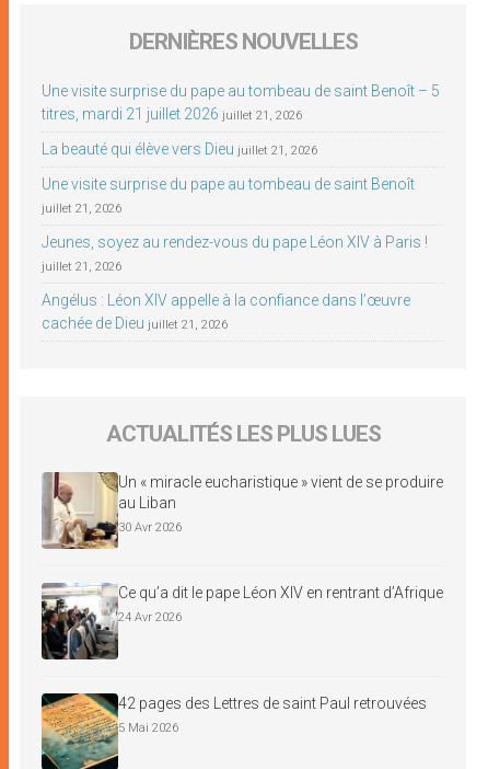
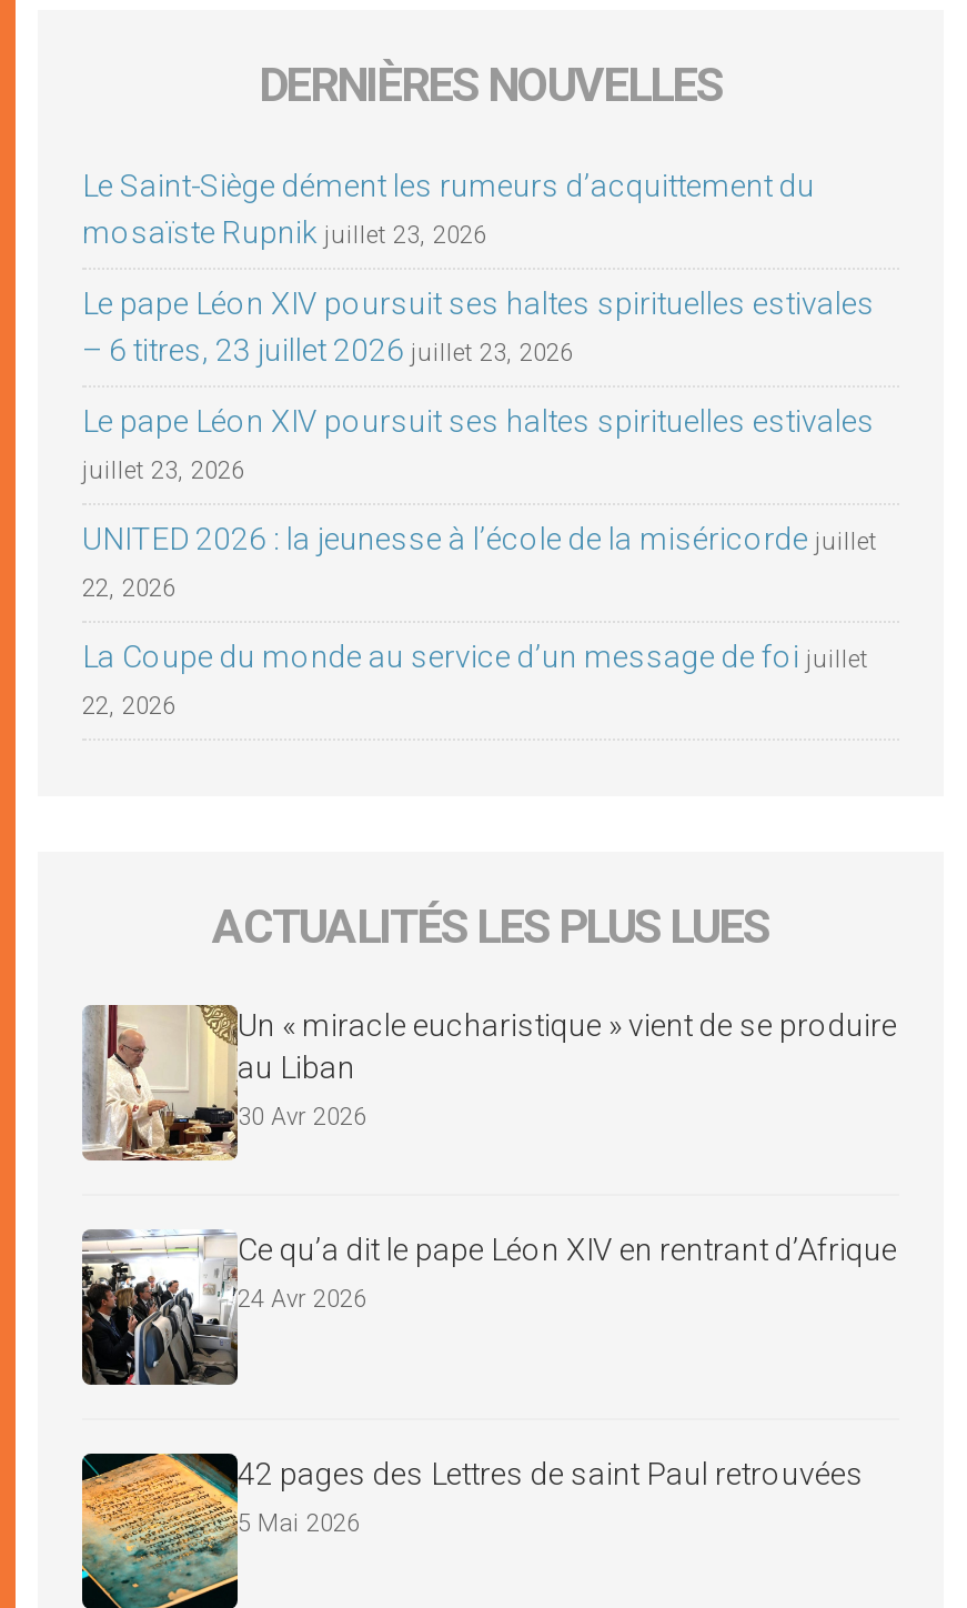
- Une visite surprise du pape au tombeau de saint Benoît – 5
- titres, mardi 21 juillet 2026 juillet 21, 2026
- La beauté qui élève vers Dieu juillet 21, 2026
- Une visite surprise du pape au tombeau de saint Benoît
- juillet 21, 2026
- Jeunes, soyez au rendez-vous du pape Léon XIV à Paris !
- juillet 21, 2026
- Angélus : Léon XIV appelle à la confiance dans l’œuvre
- cachée de Dieu juillet 21, 2026
+ Le Saint-Siège dément les rumeurs d’acquittement du
+ mosaïste Rupnik juillet 23, 2026
+ Le pape Léon XIV poursuit ses haltes spirituelles estivales
+ – 6 titres, 23 juillet 2026 juillet 23, 2026
+ Le pape Léon XIV poursuit ses haltes spirituelles estivales
+ juillet 23, 2026
+ UNITED 2026 : la jeunesse à l’école de la miséricorde juillet
+ 22, 2026
+ La Coupe du monde au service d’un message de foi juillet
+ 22, 2026
